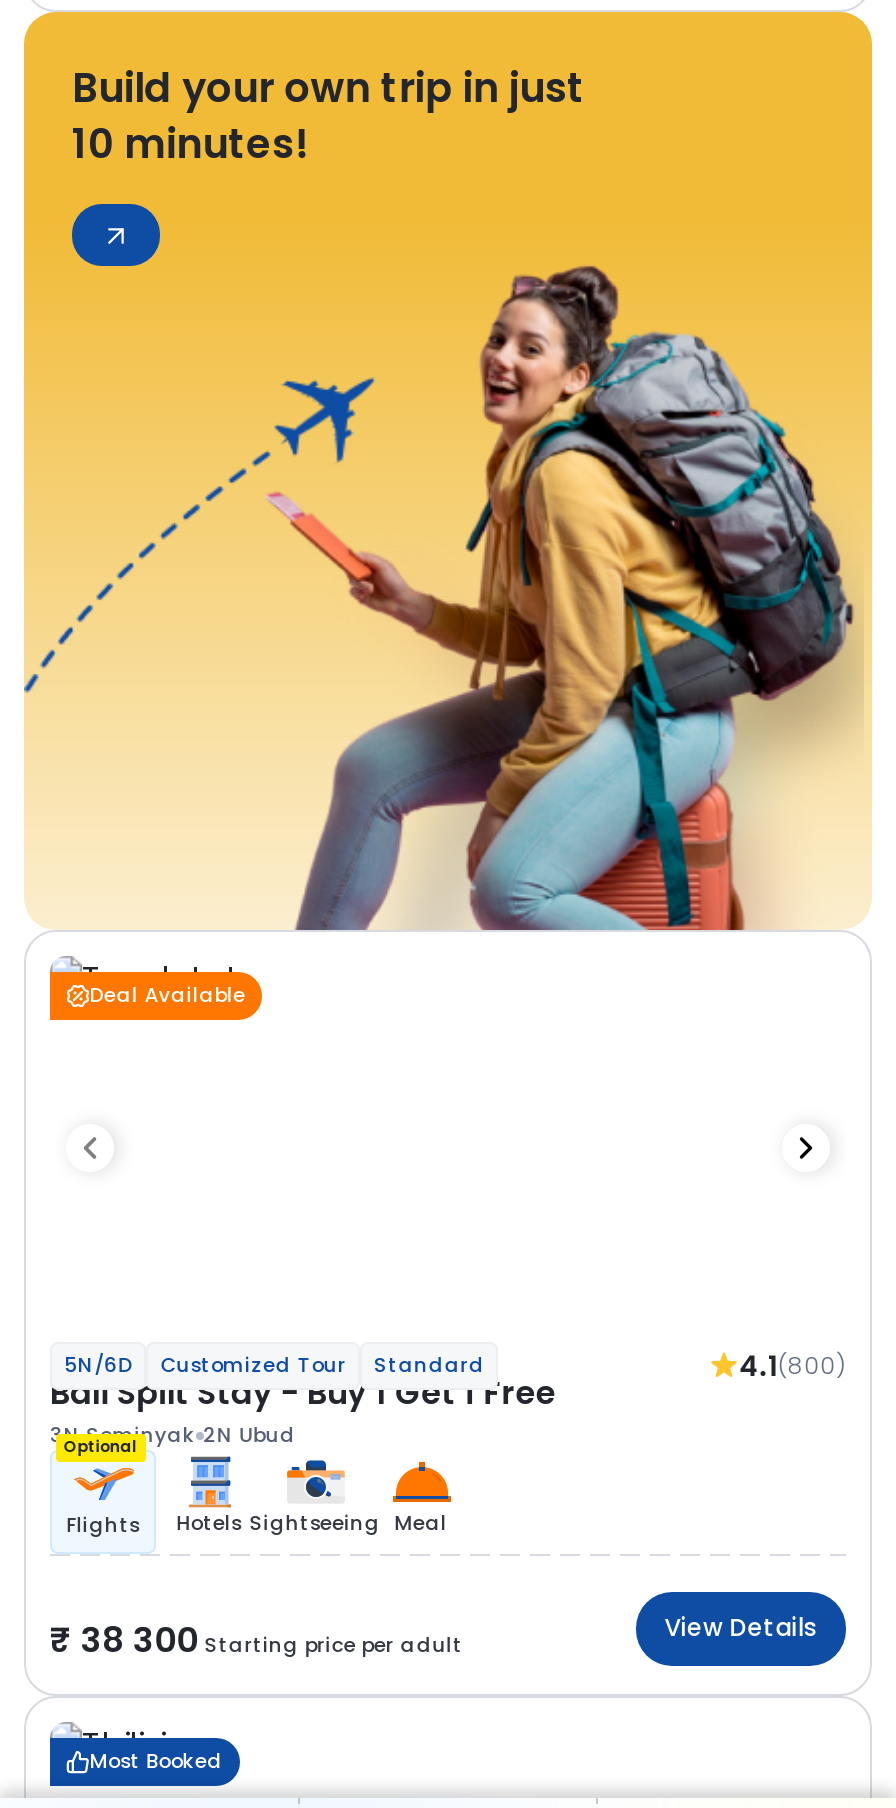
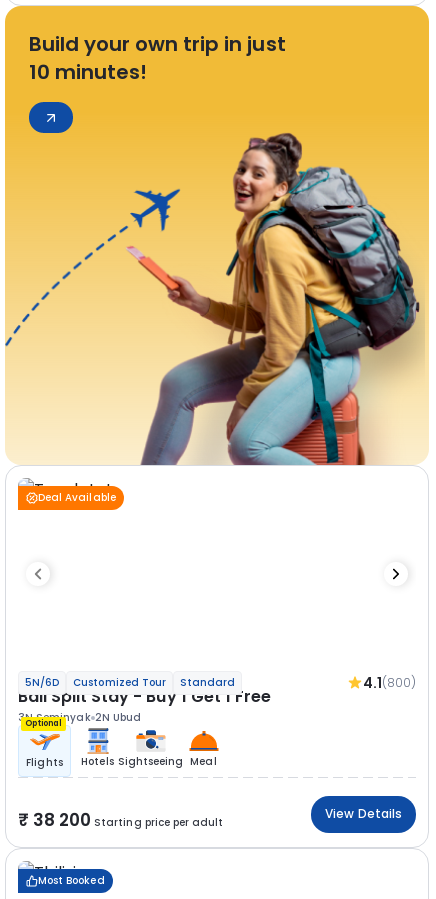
- 38 300 Starting price per adult
+ 38 200 Starting price per adult
